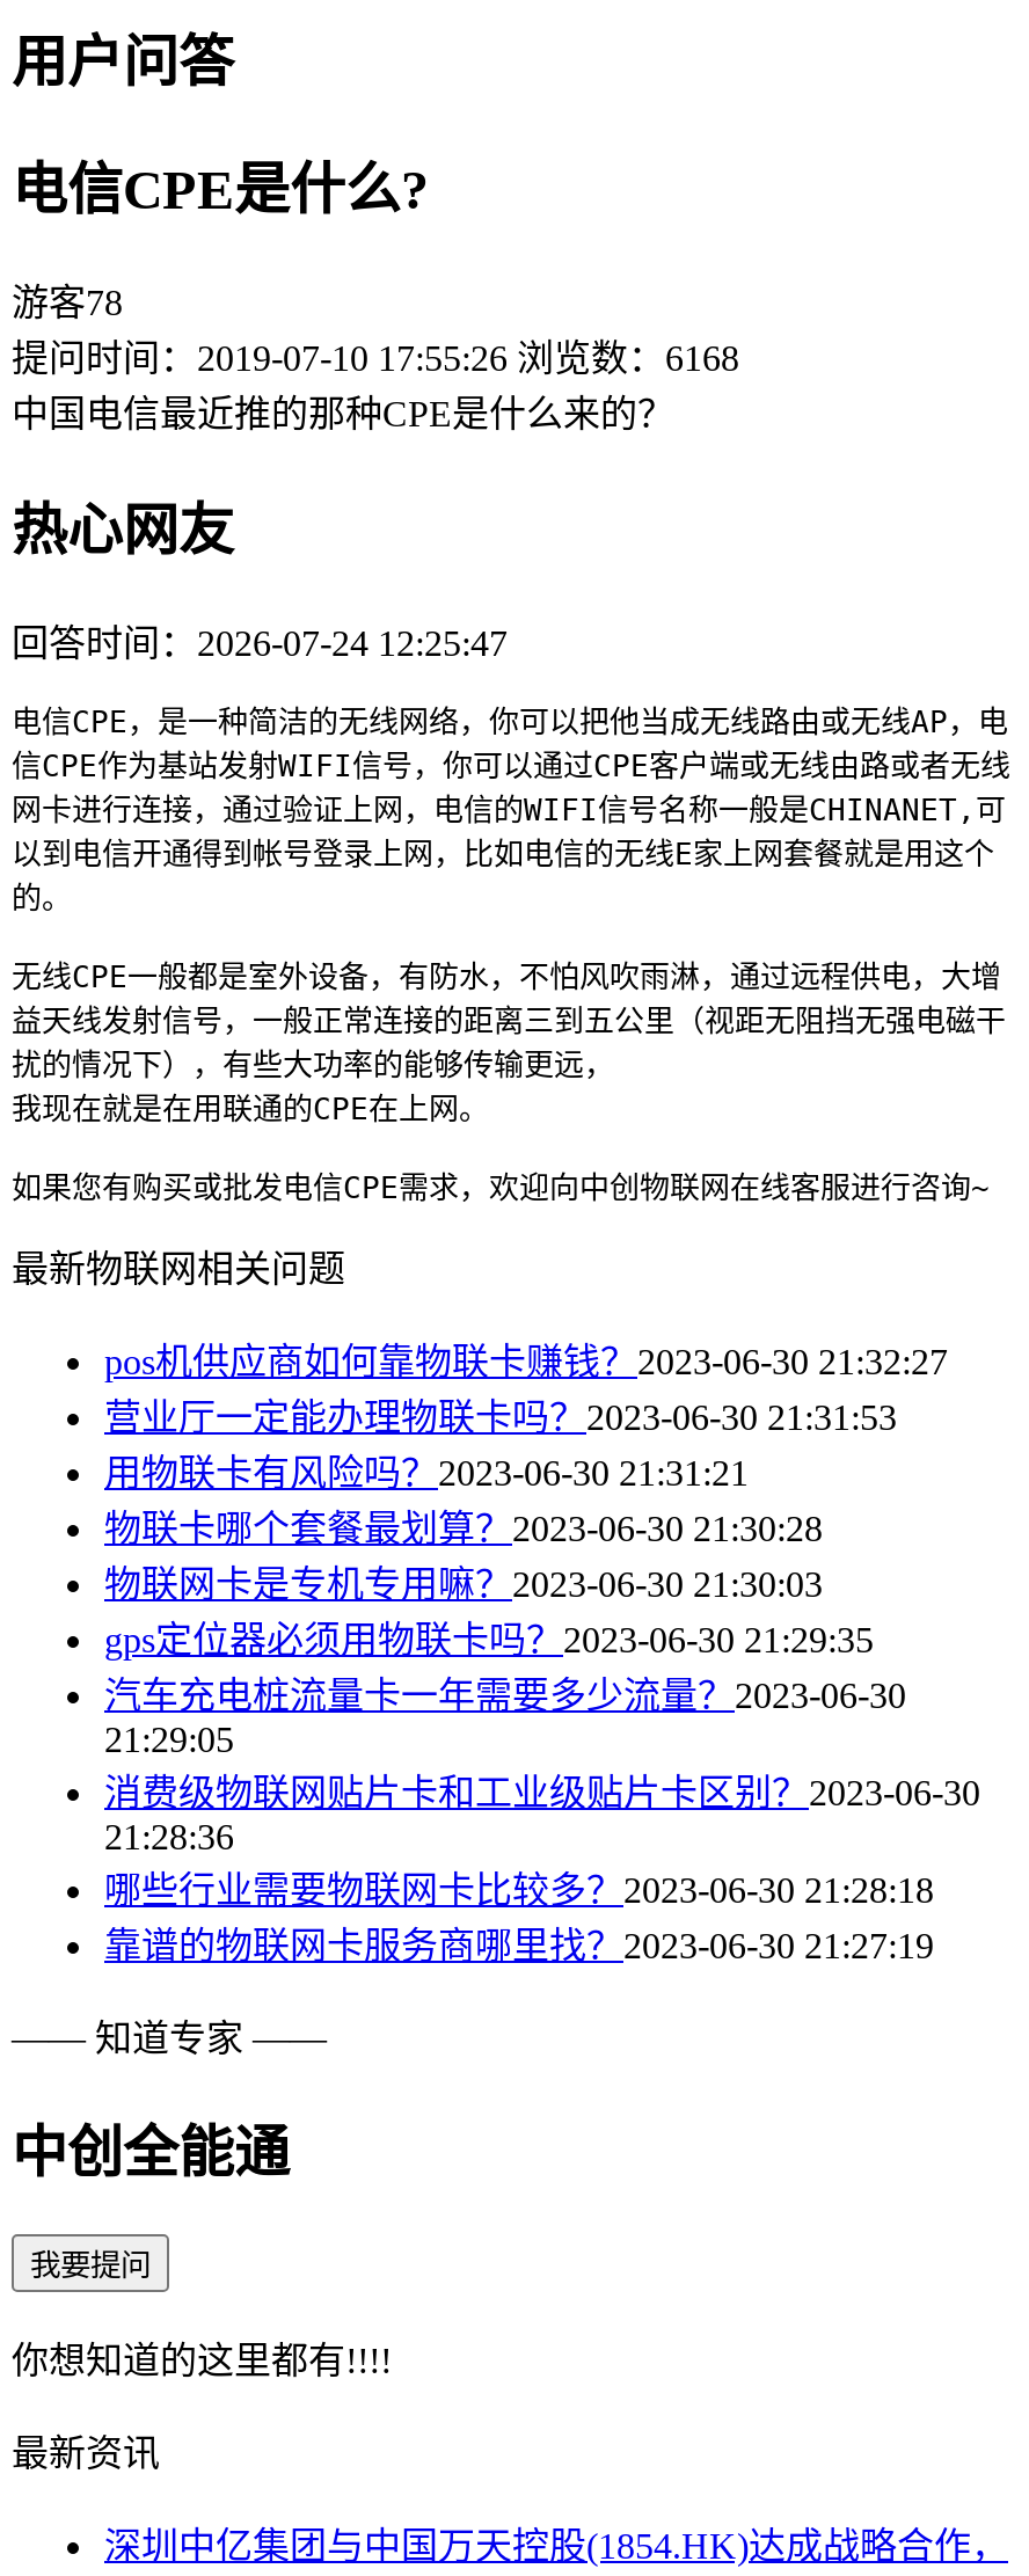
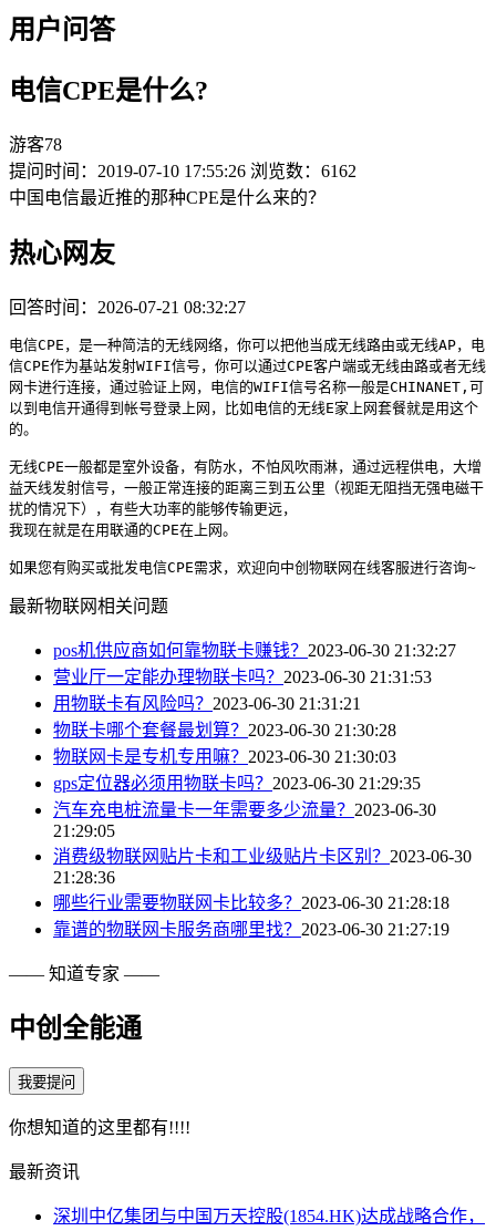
- 提问时间：2019-07-10 17:55:26 浏览数：6168
+ 提问时间：2019-07-10 17:55:26 浏览数：6162

- 回答时间：2026-07-24 12:25:47
+ 回答时间：2026-07-21 08:32:27
